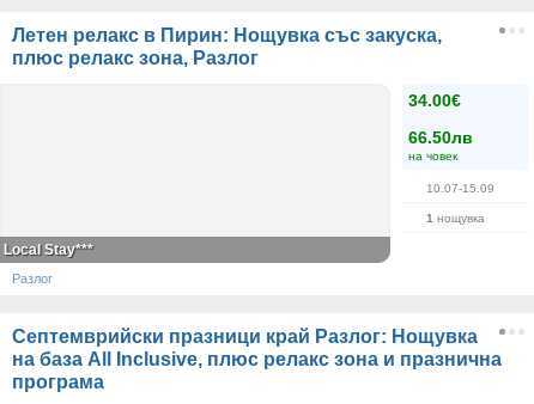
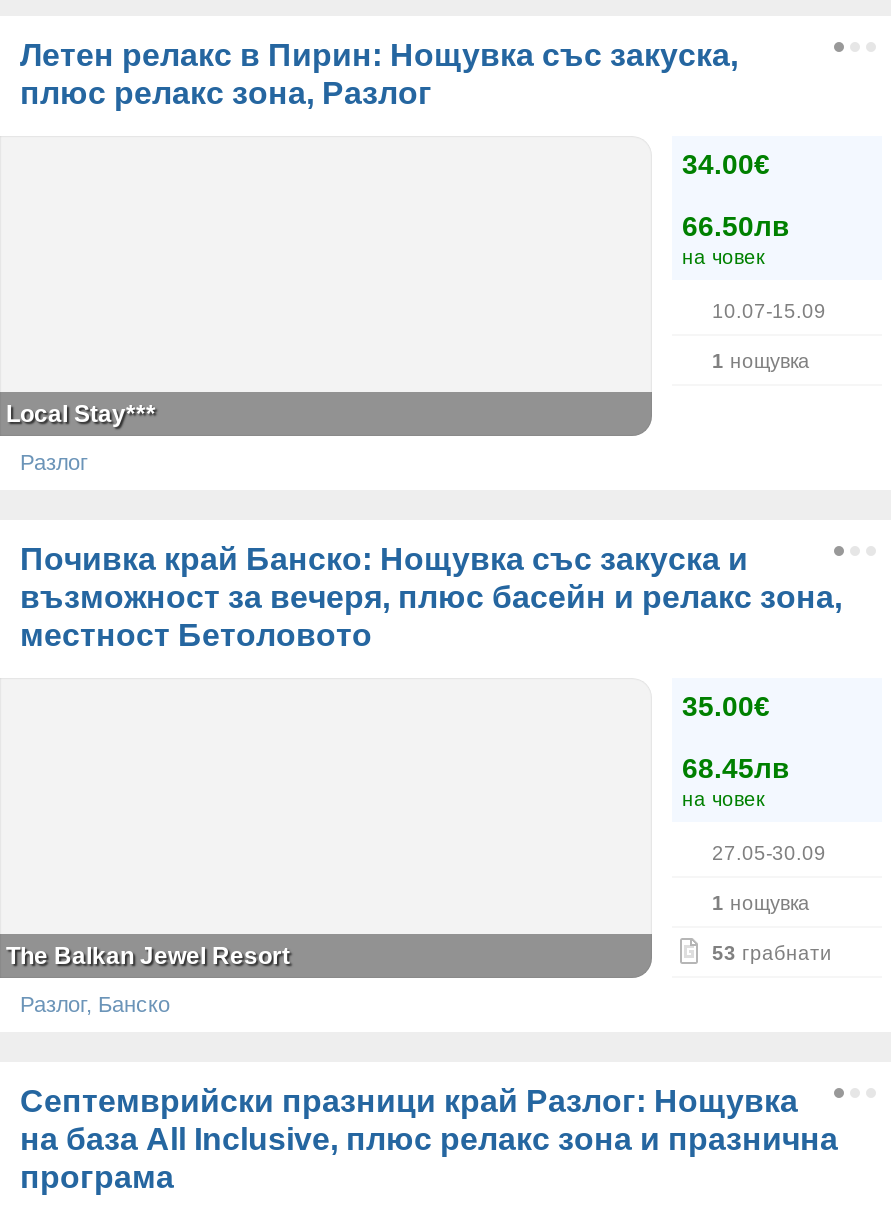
+ Почивка край Банско: Нощувка със закуска и
+ възможност за вечеря, плюс басейн и релакс зона,
+ местност Бетоловото
+ 35.00€
+ 68.45лв
+ на човек
+ 27.05-30.09
+ 1 нощувка
+ 53 грабнати
+ Тhe Balkan Jewel Resort
+ Разлог, Банско
